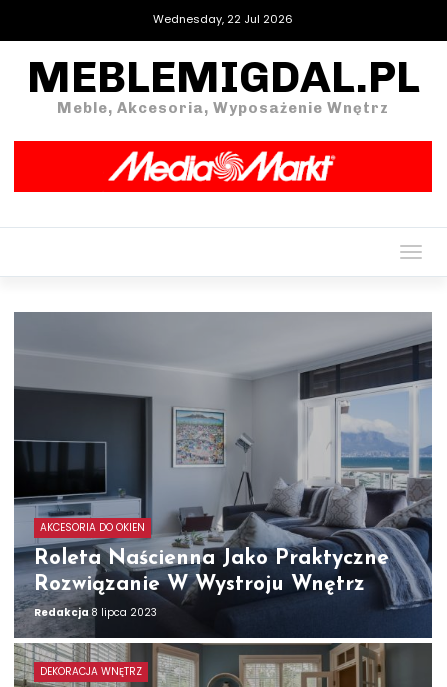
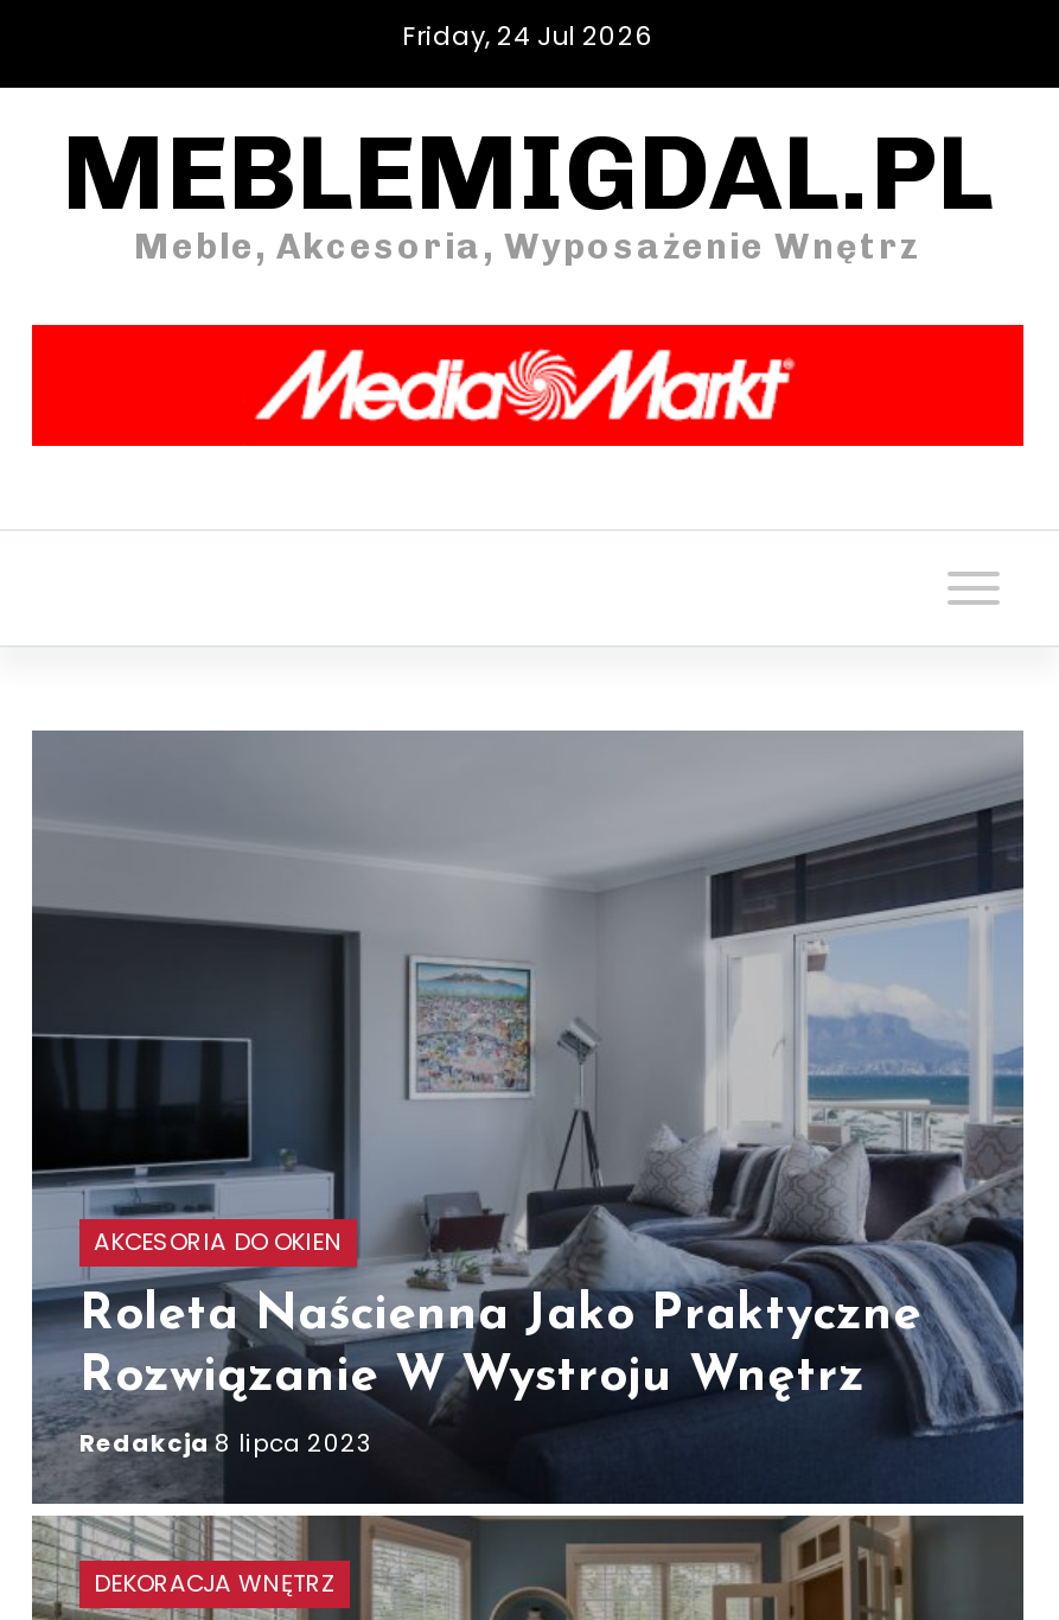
- Wednesday, 22 Jul 2026
+ Friday, 24 Jul 2026
